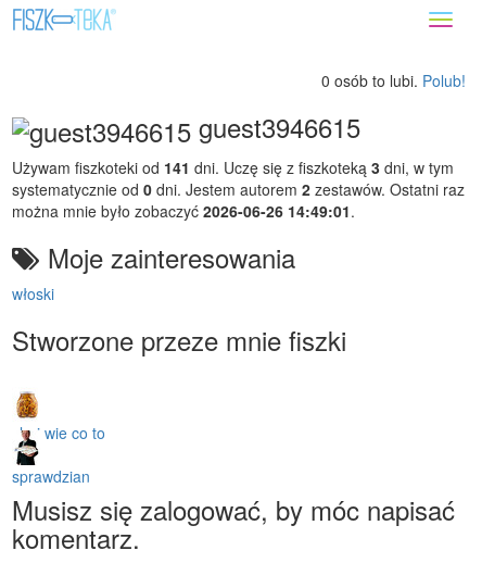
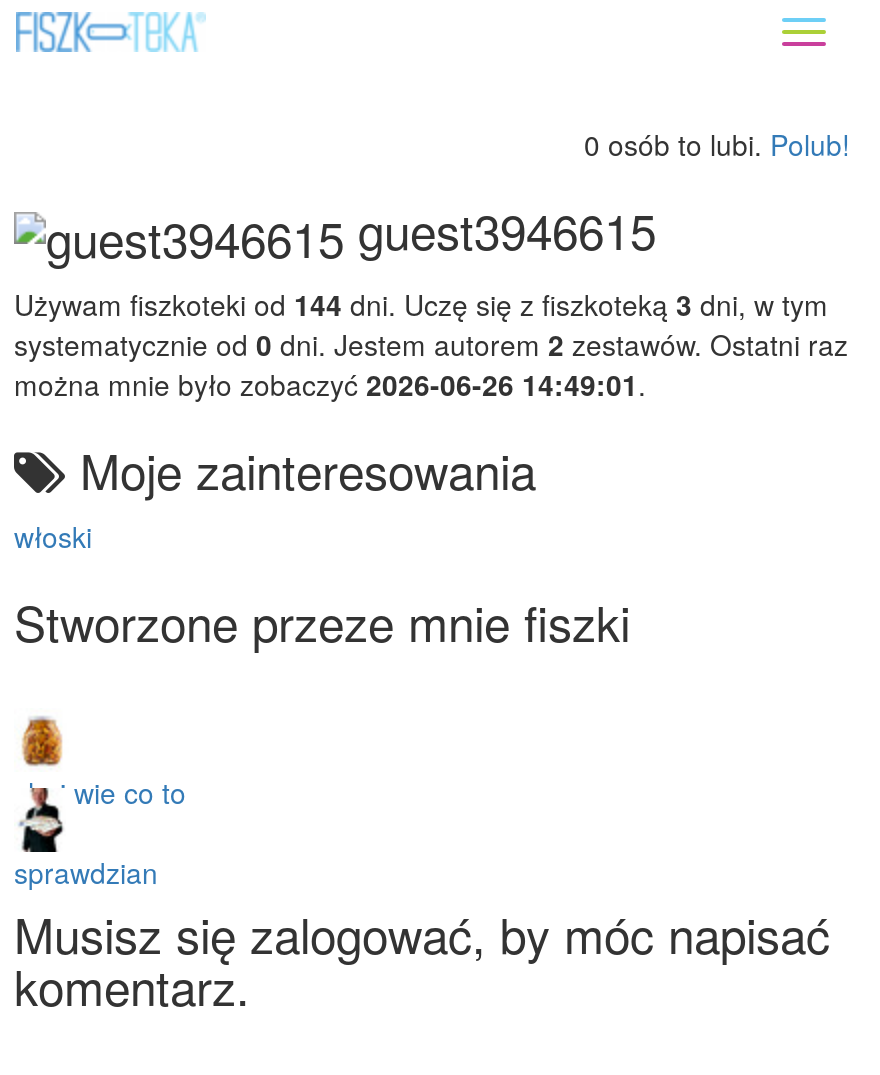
- Używam fiszkoteki od 141 dni. Uczę się z fiszkoteką 3 dni, w tym
+ Używam fiszkoteki od 144 dni. Uczę się z fiszkoteką 3 dni, w tym
